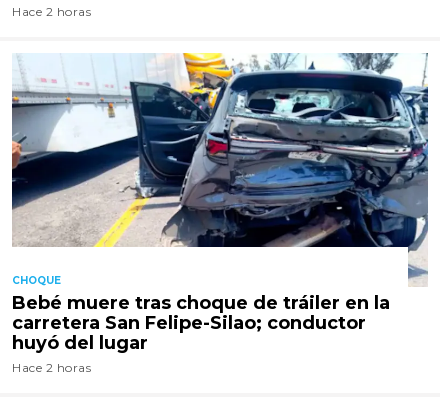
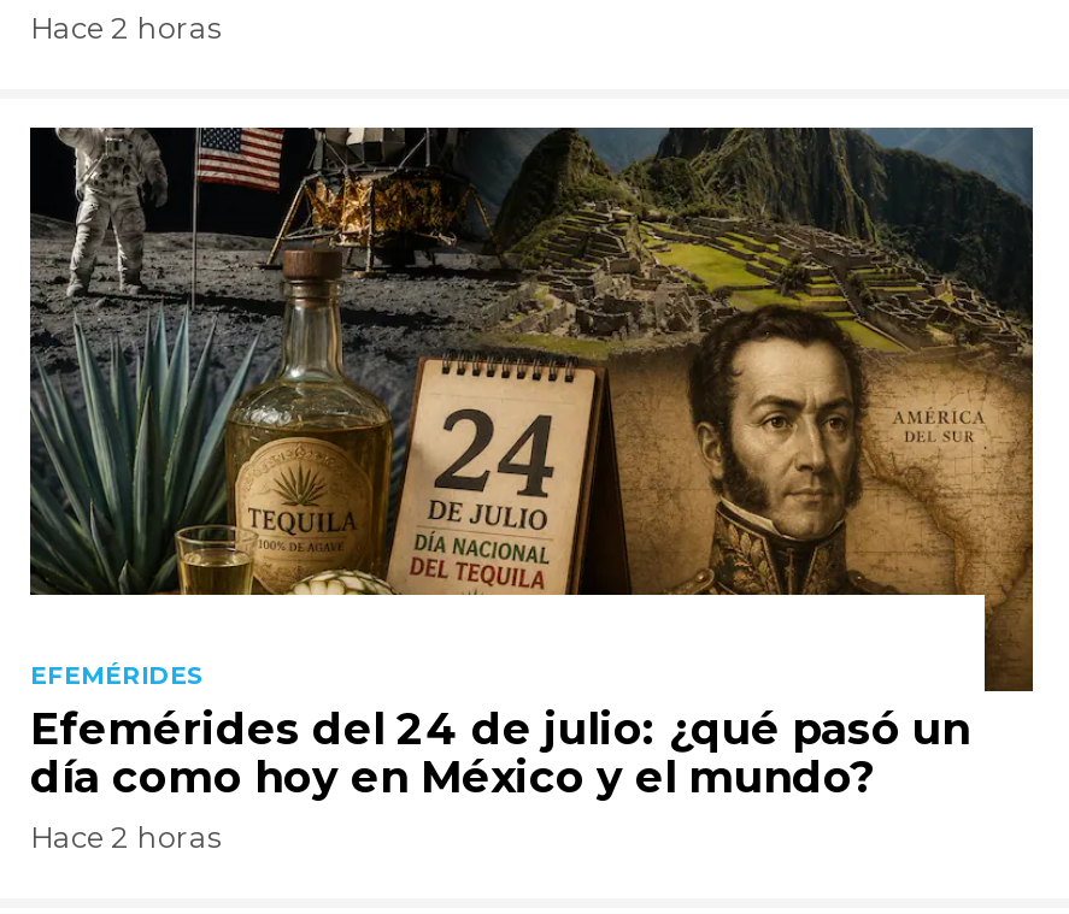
- [image]
- CHOQUE
- Bebé muere tras choque de tráiler en la
- carretera San Felipe-Silao; conductor
- huyó del lugar
+ [image]
+ EFEMÉRIDES
+ Efemérides del 24 de julio: ¿qué pasó un
+ día como hoy en México y el mundo?
